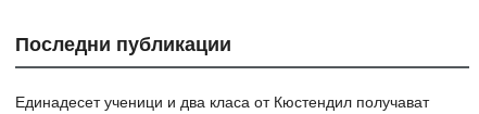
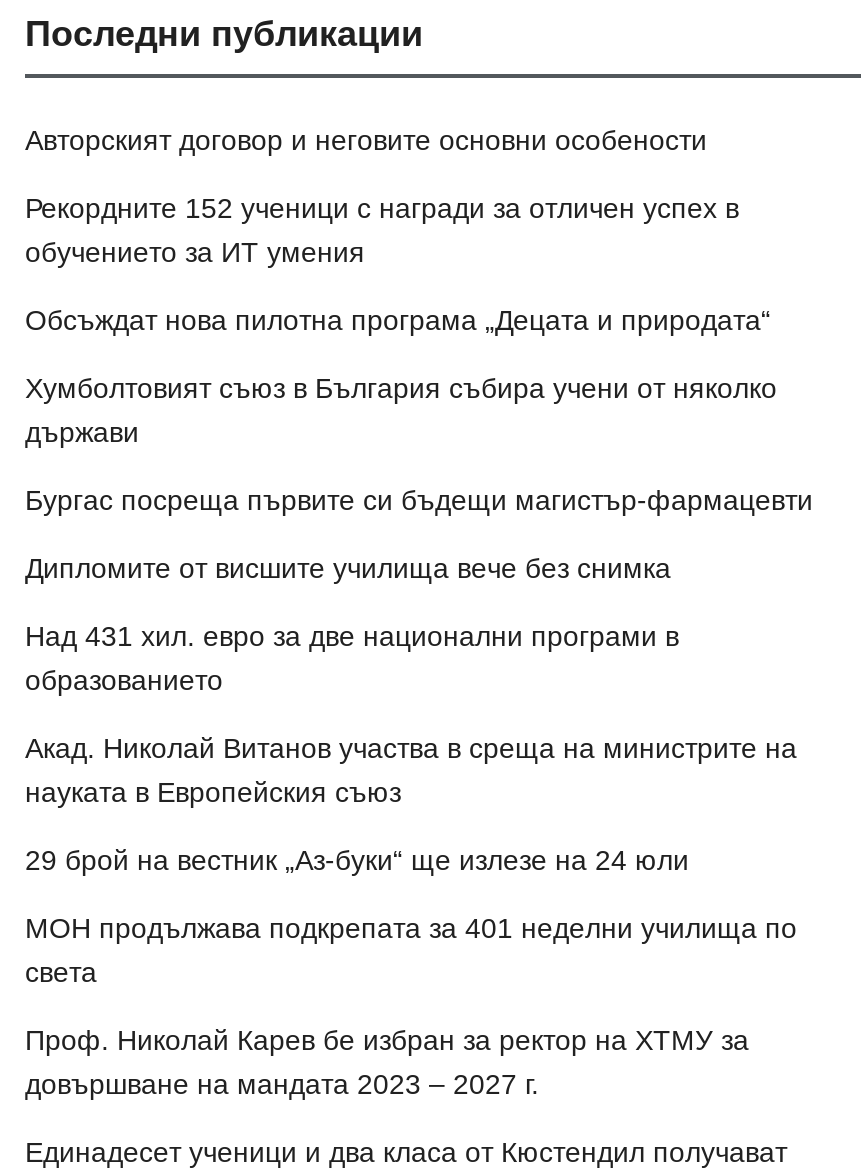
+ Авторският договор и неговите основни особености
+ Рекордните 152 ученици с награди за отличен успех в
+ обучението за ИТ умения
+ Обсъждат нова пилотна програма „Децата и природата“
+ Хумболтовият съюз в България събира учени от няколко
+ държави
+ Бургас посреща първите си бъдещи магистър-фармацевти
+ Дипломите от висшите училища вече без снимка
+ Над 431 хил. евро за две национални програми в
+ образованието
+ Акад. Николай Витанов участва в среща на министрите на
+ науката в Европейския съюз
+ 29 брой на вестник „Аз-буки“ ще излезе на 24 юли
+ МОН продължава подкрепата за 401 неделни училища по
+ света
+ Проф. Николай Карев бе избран за ректор на ХТМУ за
+ довършване на мандата 2023 – 2027 г.
